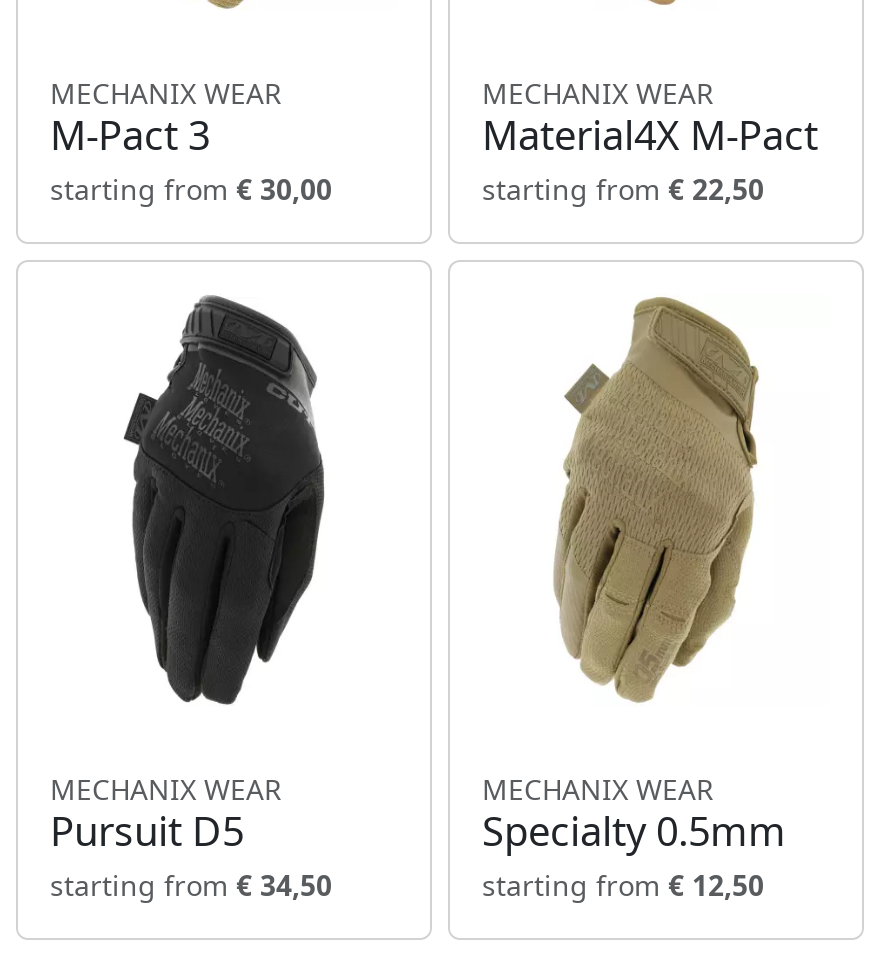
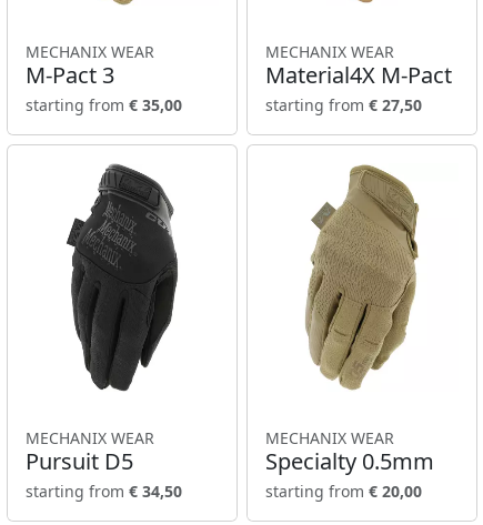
- starting from € 30,00
+ starting from € 35,00

- starting from € 22,50
+ starting from € 27,50

- starting from € 12,50
+ starting from € 20,00
